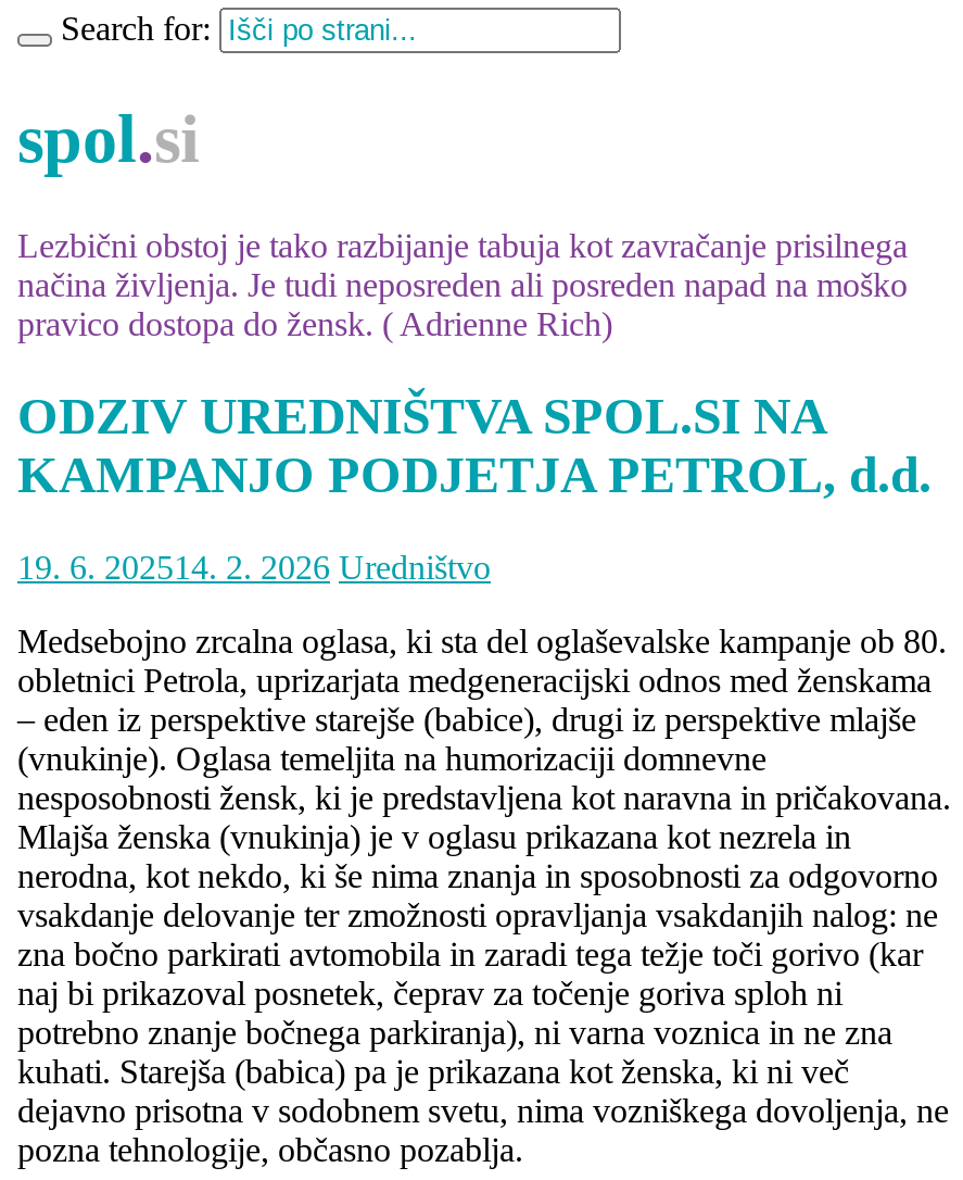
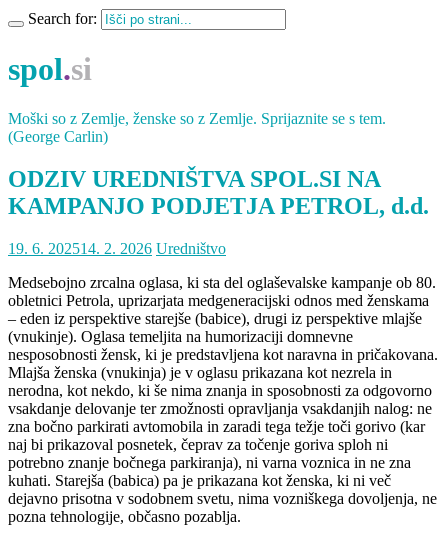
- Lezbični obstoj je tako razbijanje tabuja kot zavračanje prisilnega
- načina življenja. Je tudi neposreden ali posreden napad na moško
- pravico dostopa do žensk. ( Adrienne Rich)
+ Moški so z Zemlje, ženske so z Zemlje. Sprijaznite se s tem.
+ (George Carlin)
